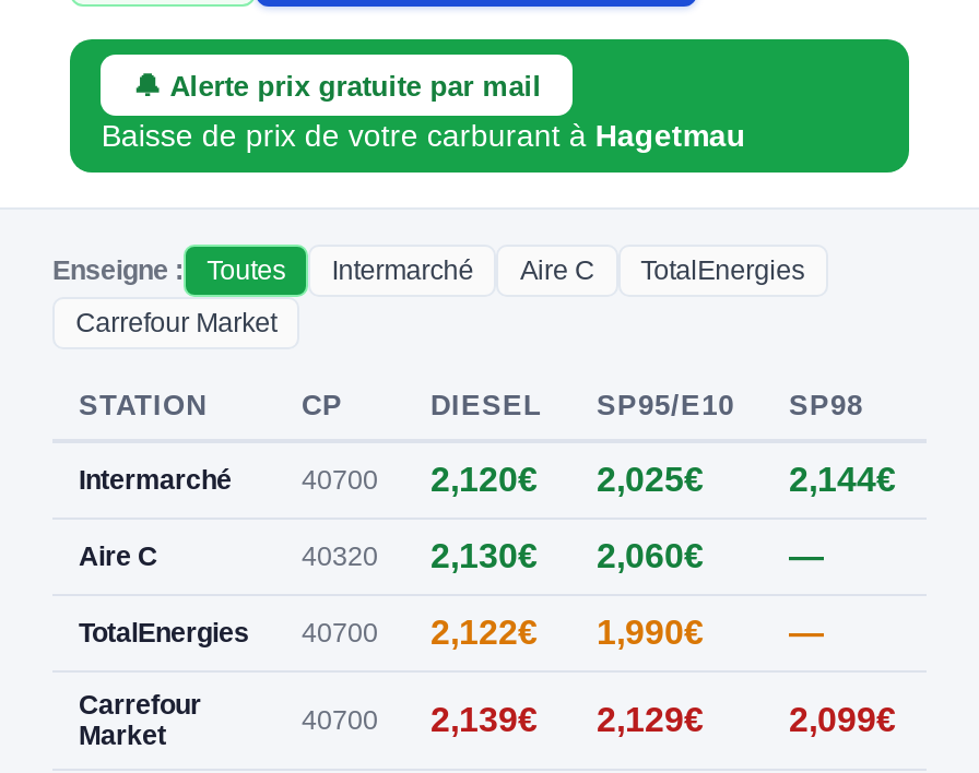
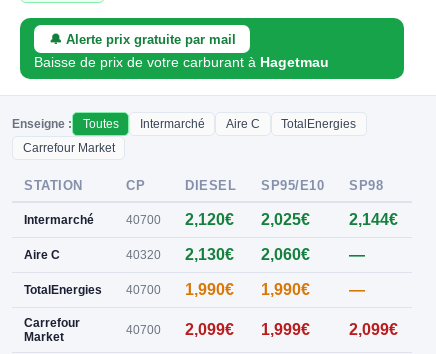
- TotalEnergies 40700 2,122€ 1,990€
+ TotalEnergies 40700 1,990€ 1,990€

- 2,139€
+ 2,099€

- 2,129€
+ 1,999€
